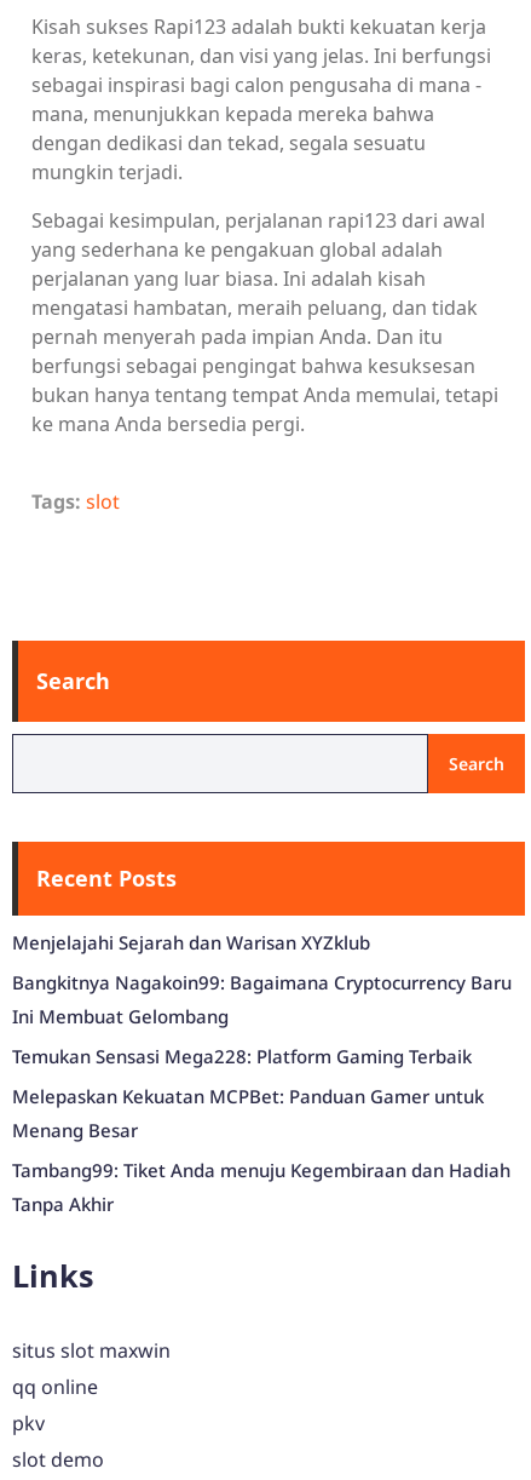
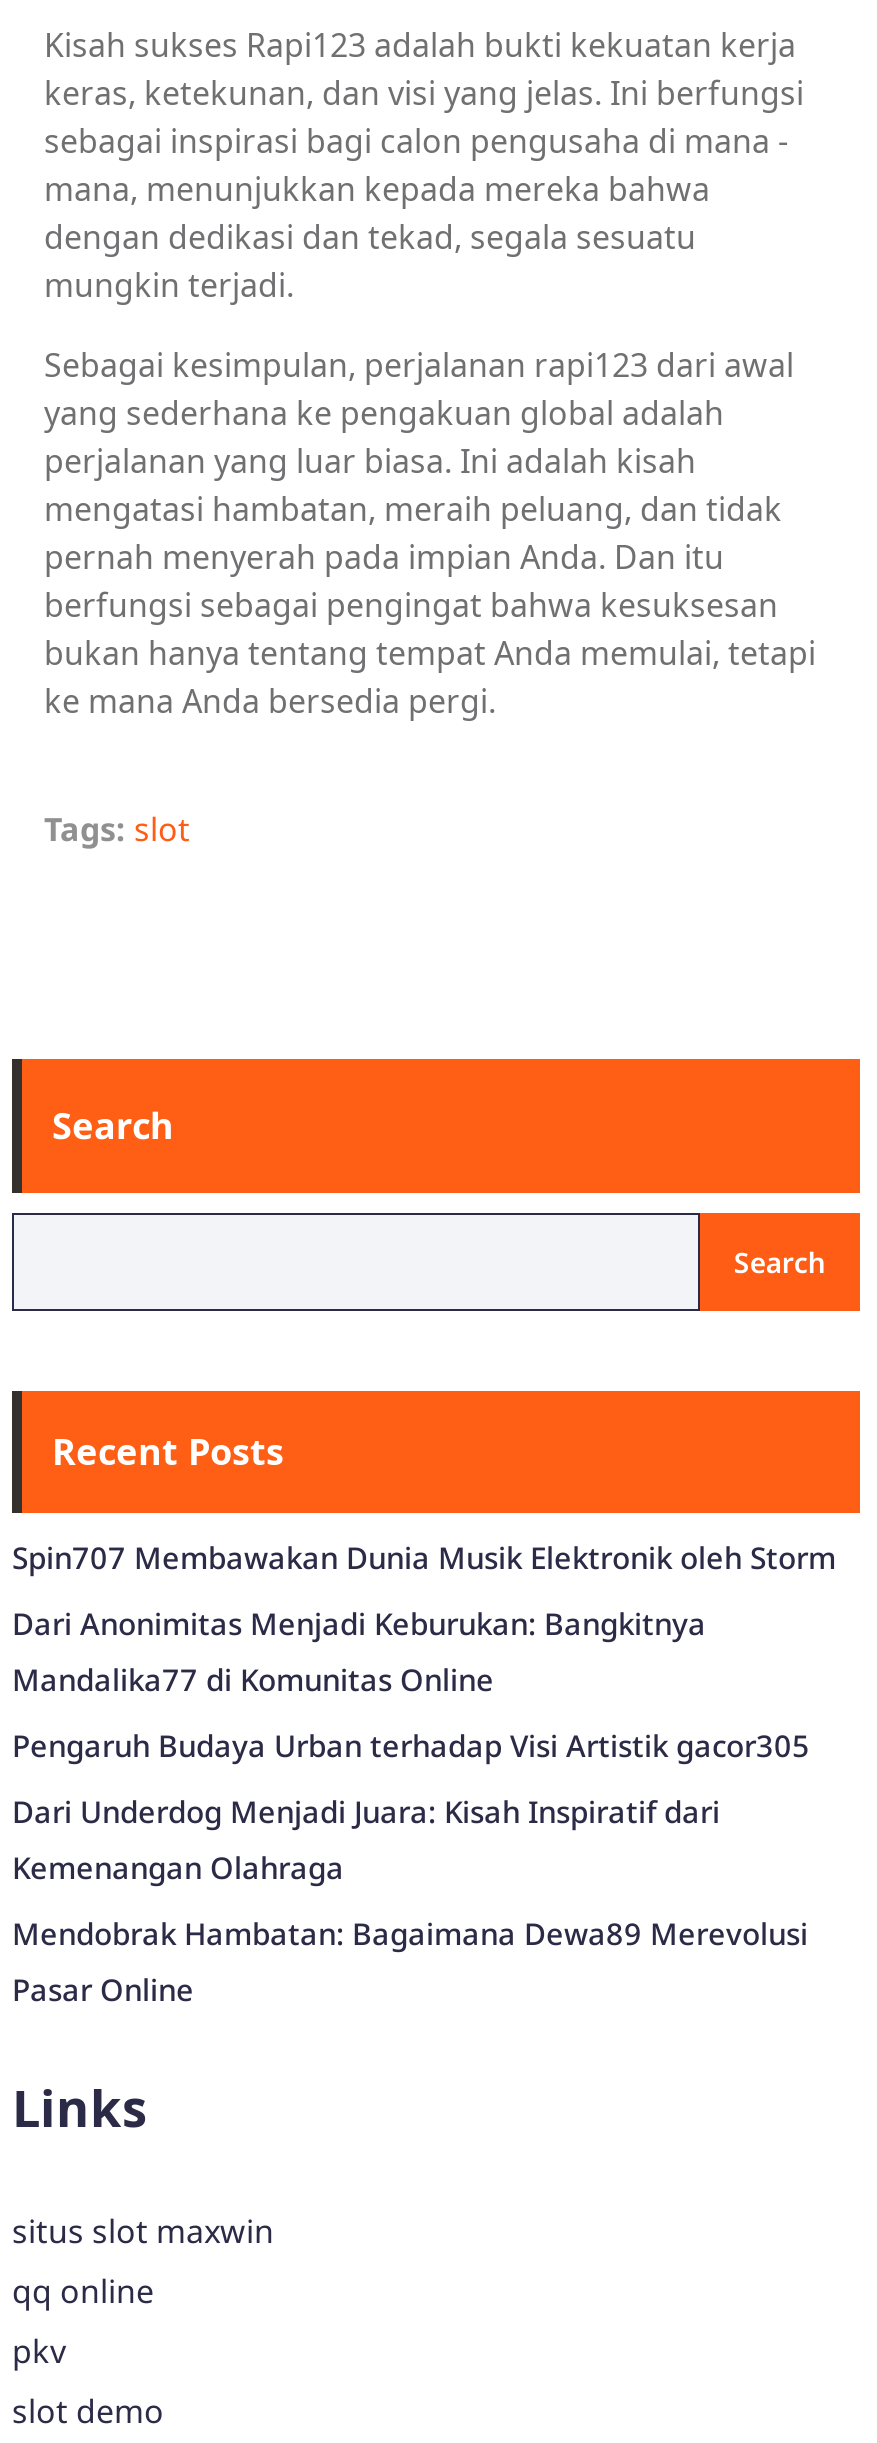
- Menjelajahi Sejarah dan Warisan XYZklub
+ Spin707 Membawakan Dunia Musik Elektronik oleh Storm

- Bangkitnya Nagakoin99: Bagaimana Cryptocurrency Baru
- Ini Membuat Gelombang
+ Dari Anonimitas Menjadi Keburukan: Bangkitnya
+ Mandalika77 di Komunitas Online

- Temukan Sensasi Mega228: Platform Gaming Terbaik
+ Pengaruh Budaya Urban terhadap Visi Artistik gacor305

- Melepaskan Kekuatan MCPBet: Panduan Gamer untuk
- Menang Besar
+ Dari Underdog Menjadi Juara: Kisah Inspiratif dari
+ Kemenangan Olahraga

- Tambang99: Tiket Anda menuju Kegembiraan dan Hadiah
- Tanpa Akhir
+ Mendobrak Hambatan: Bagaimana Dewa89 Merevolusi
+ Pasar Online
